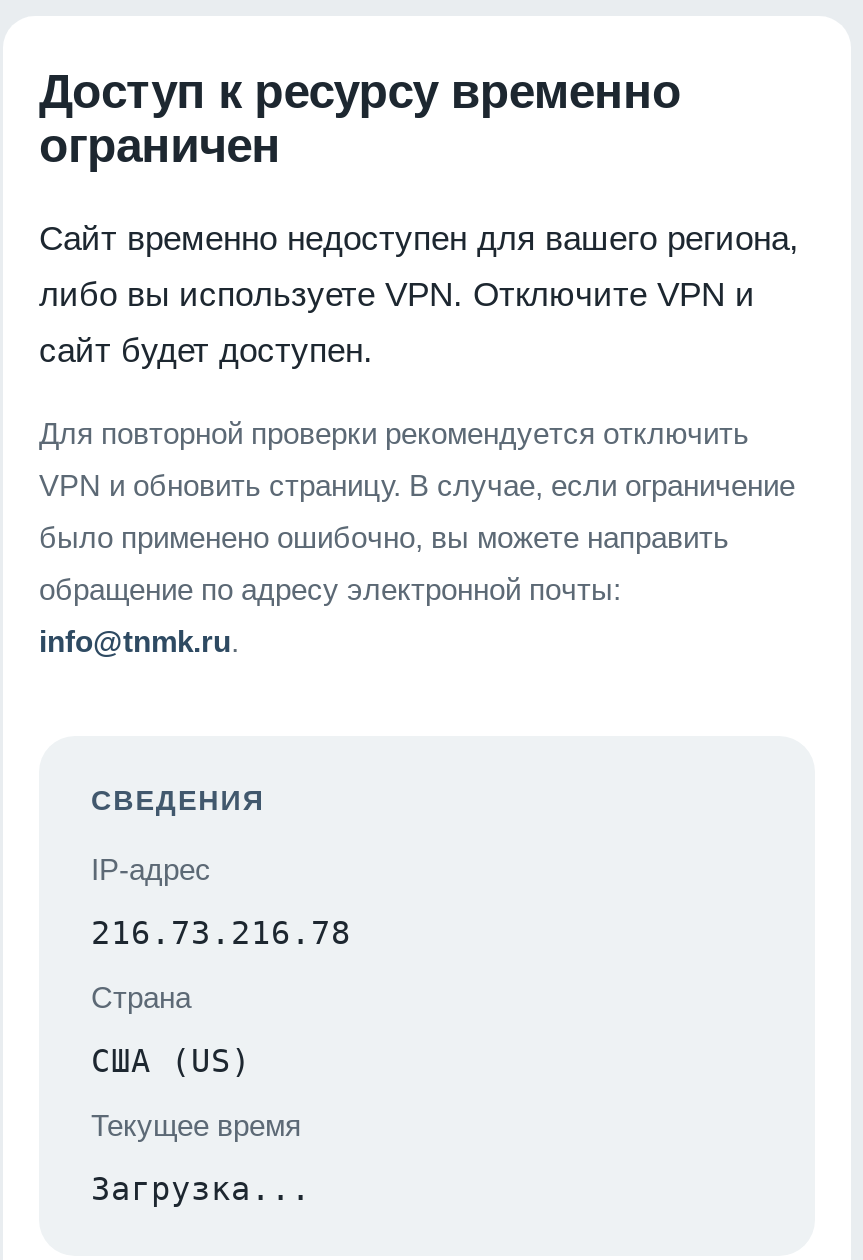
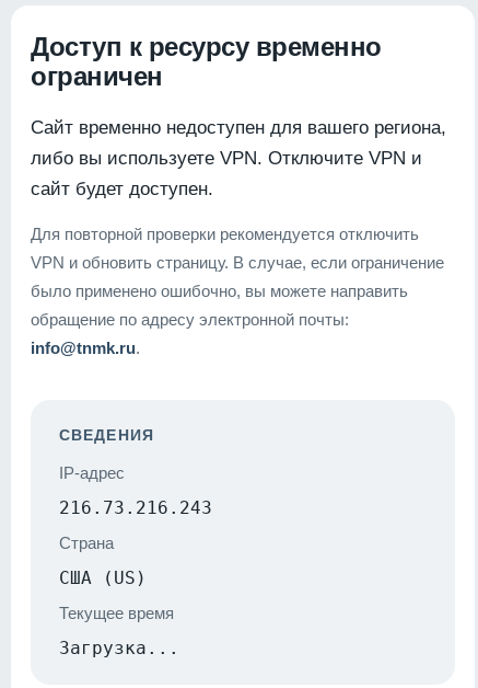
- 216.73.216.78
+ 216.73.216.243
